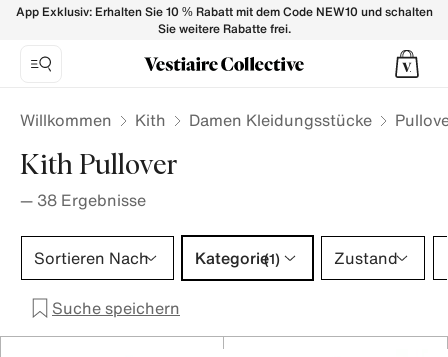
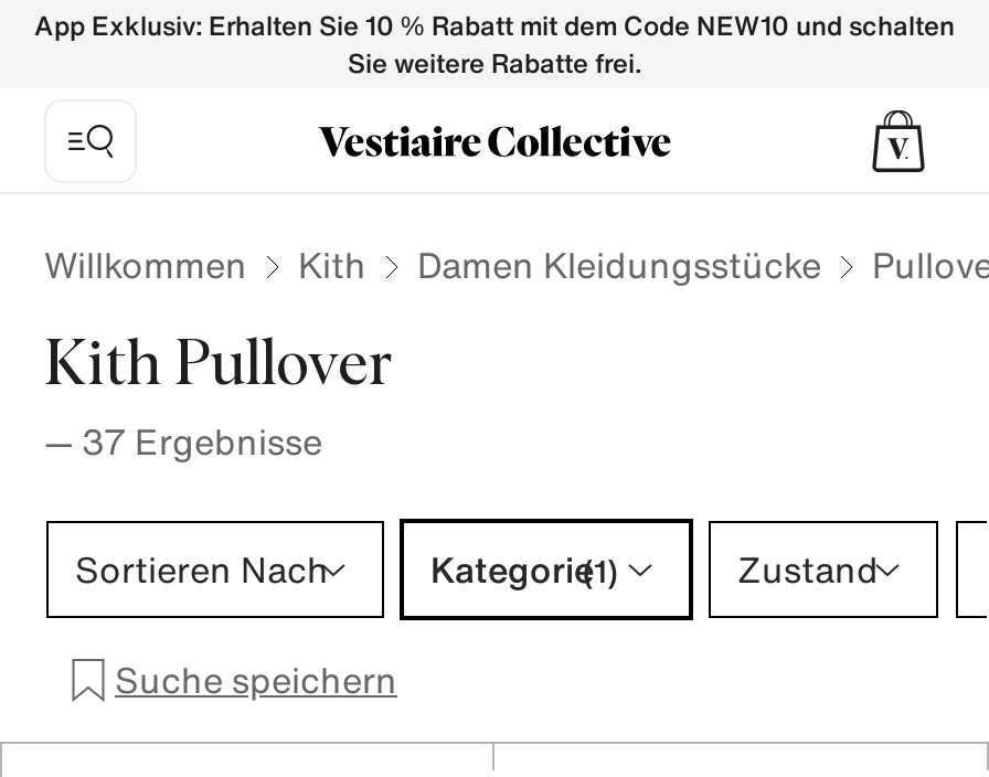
- — 38 Ergebnisse
+ — 37 Ergebnisse
